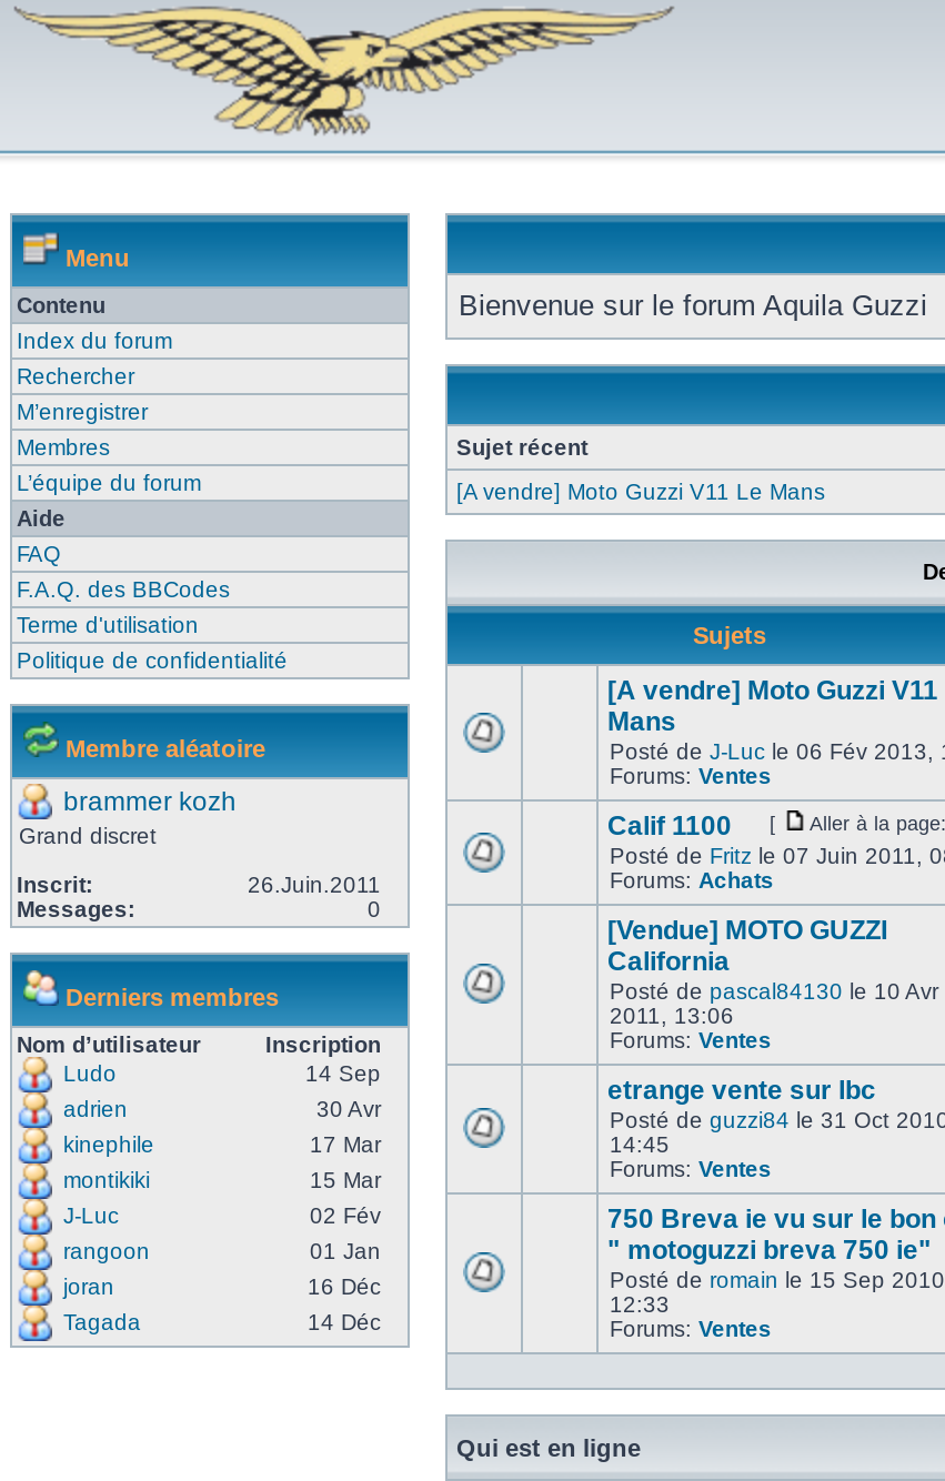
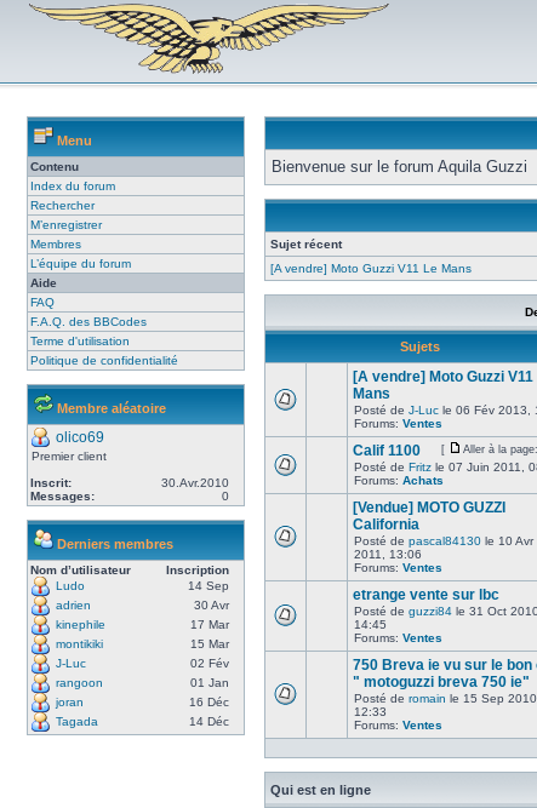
- brammer kozh
- Grand discret
+ olico69
+ Premier client

- 26.Juin.2011
+ 30.Avr.2010
